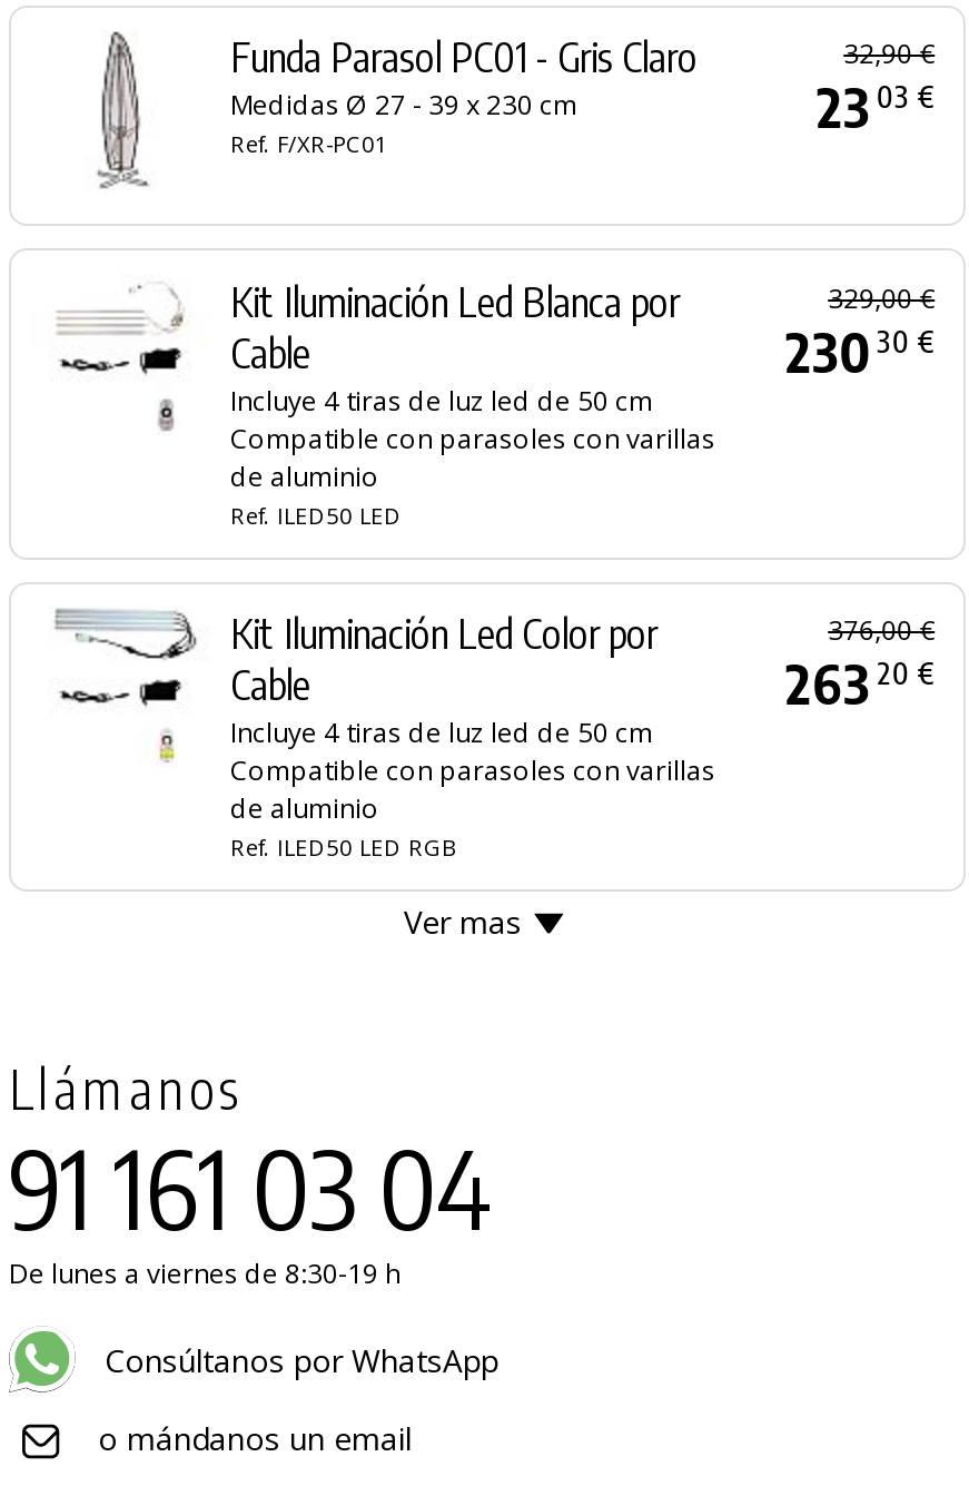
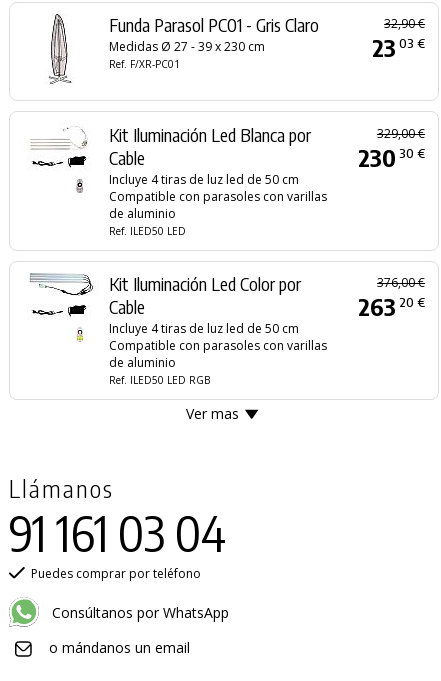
- De lunes a viernes de 8:30-19 h
+ Puedes comprar por teléfono
